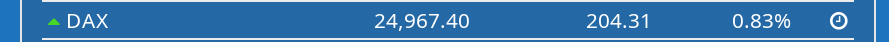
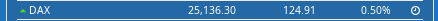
- 24,967.40
+ 25,136.30

- 204.31
+ 124.91

- 0.83%
+ 0.50%
